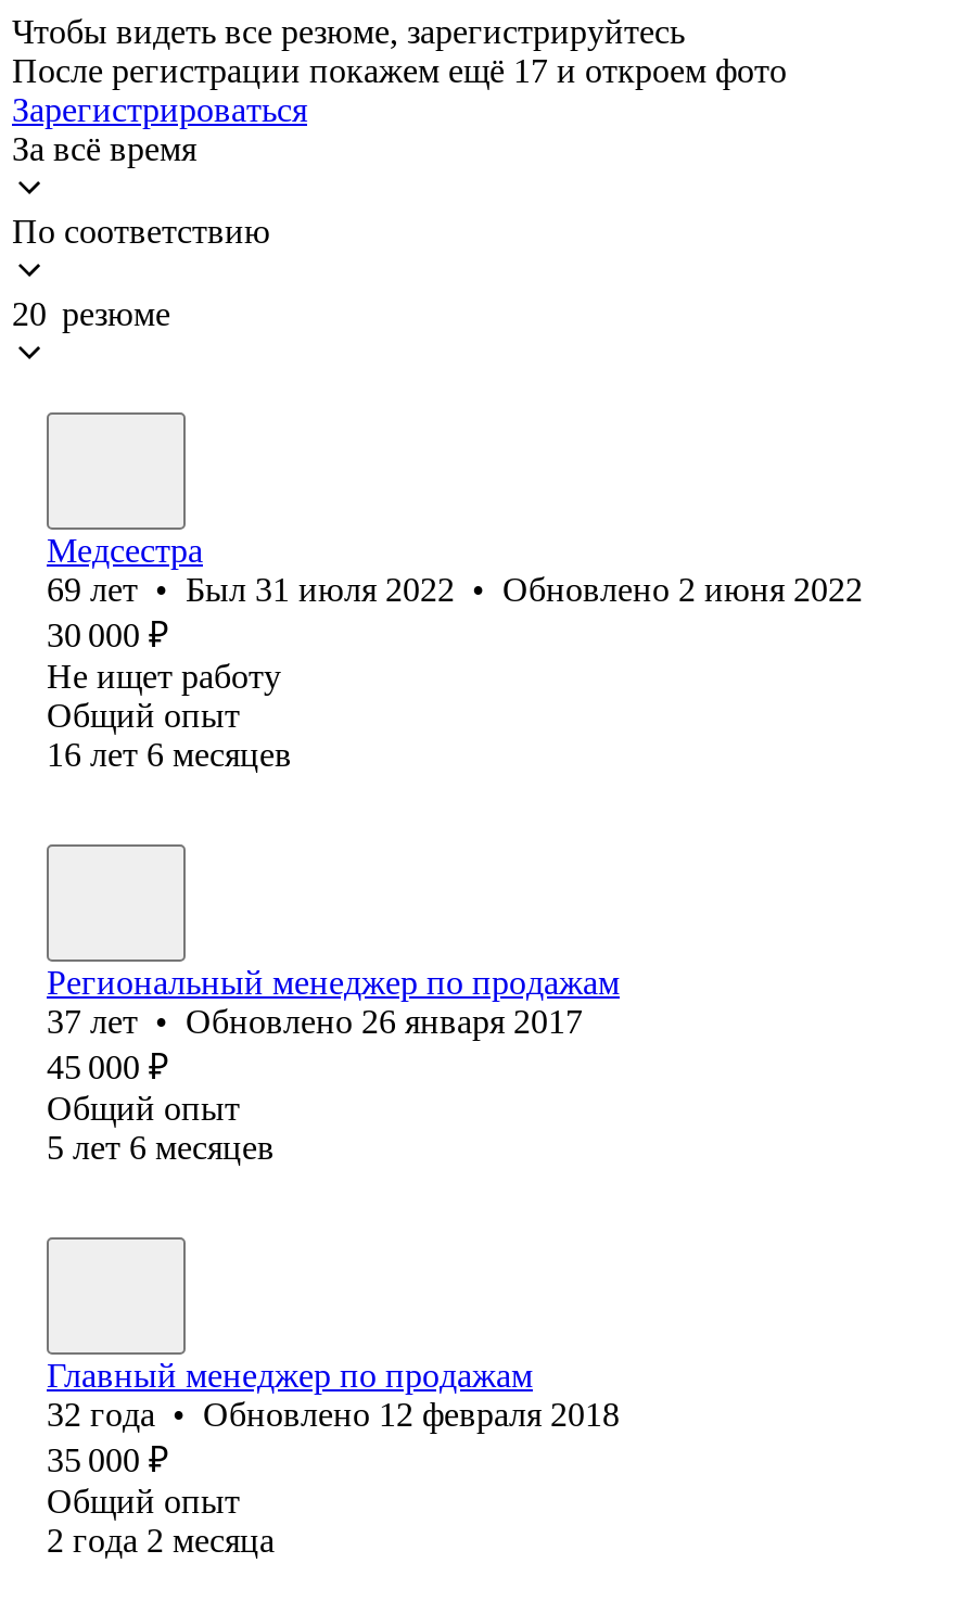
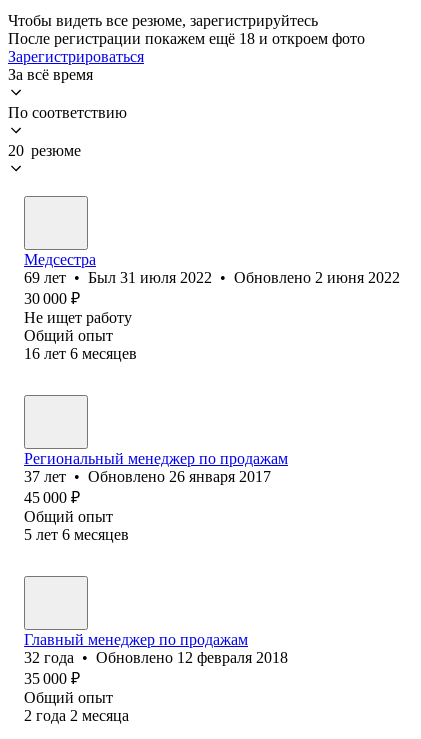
- После регистрации покажем ещё 17 и откроем фото
+ После регистрации покажем ещё 18 и откроем фото
